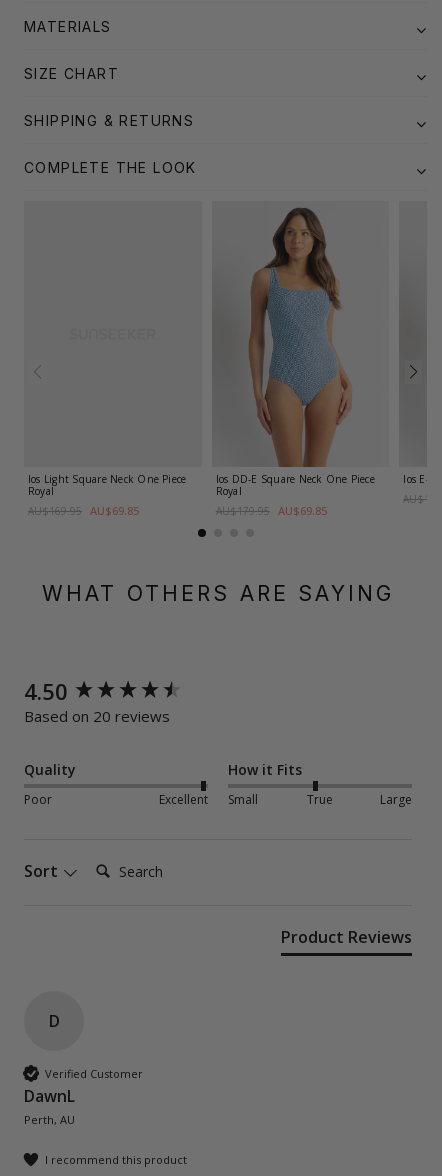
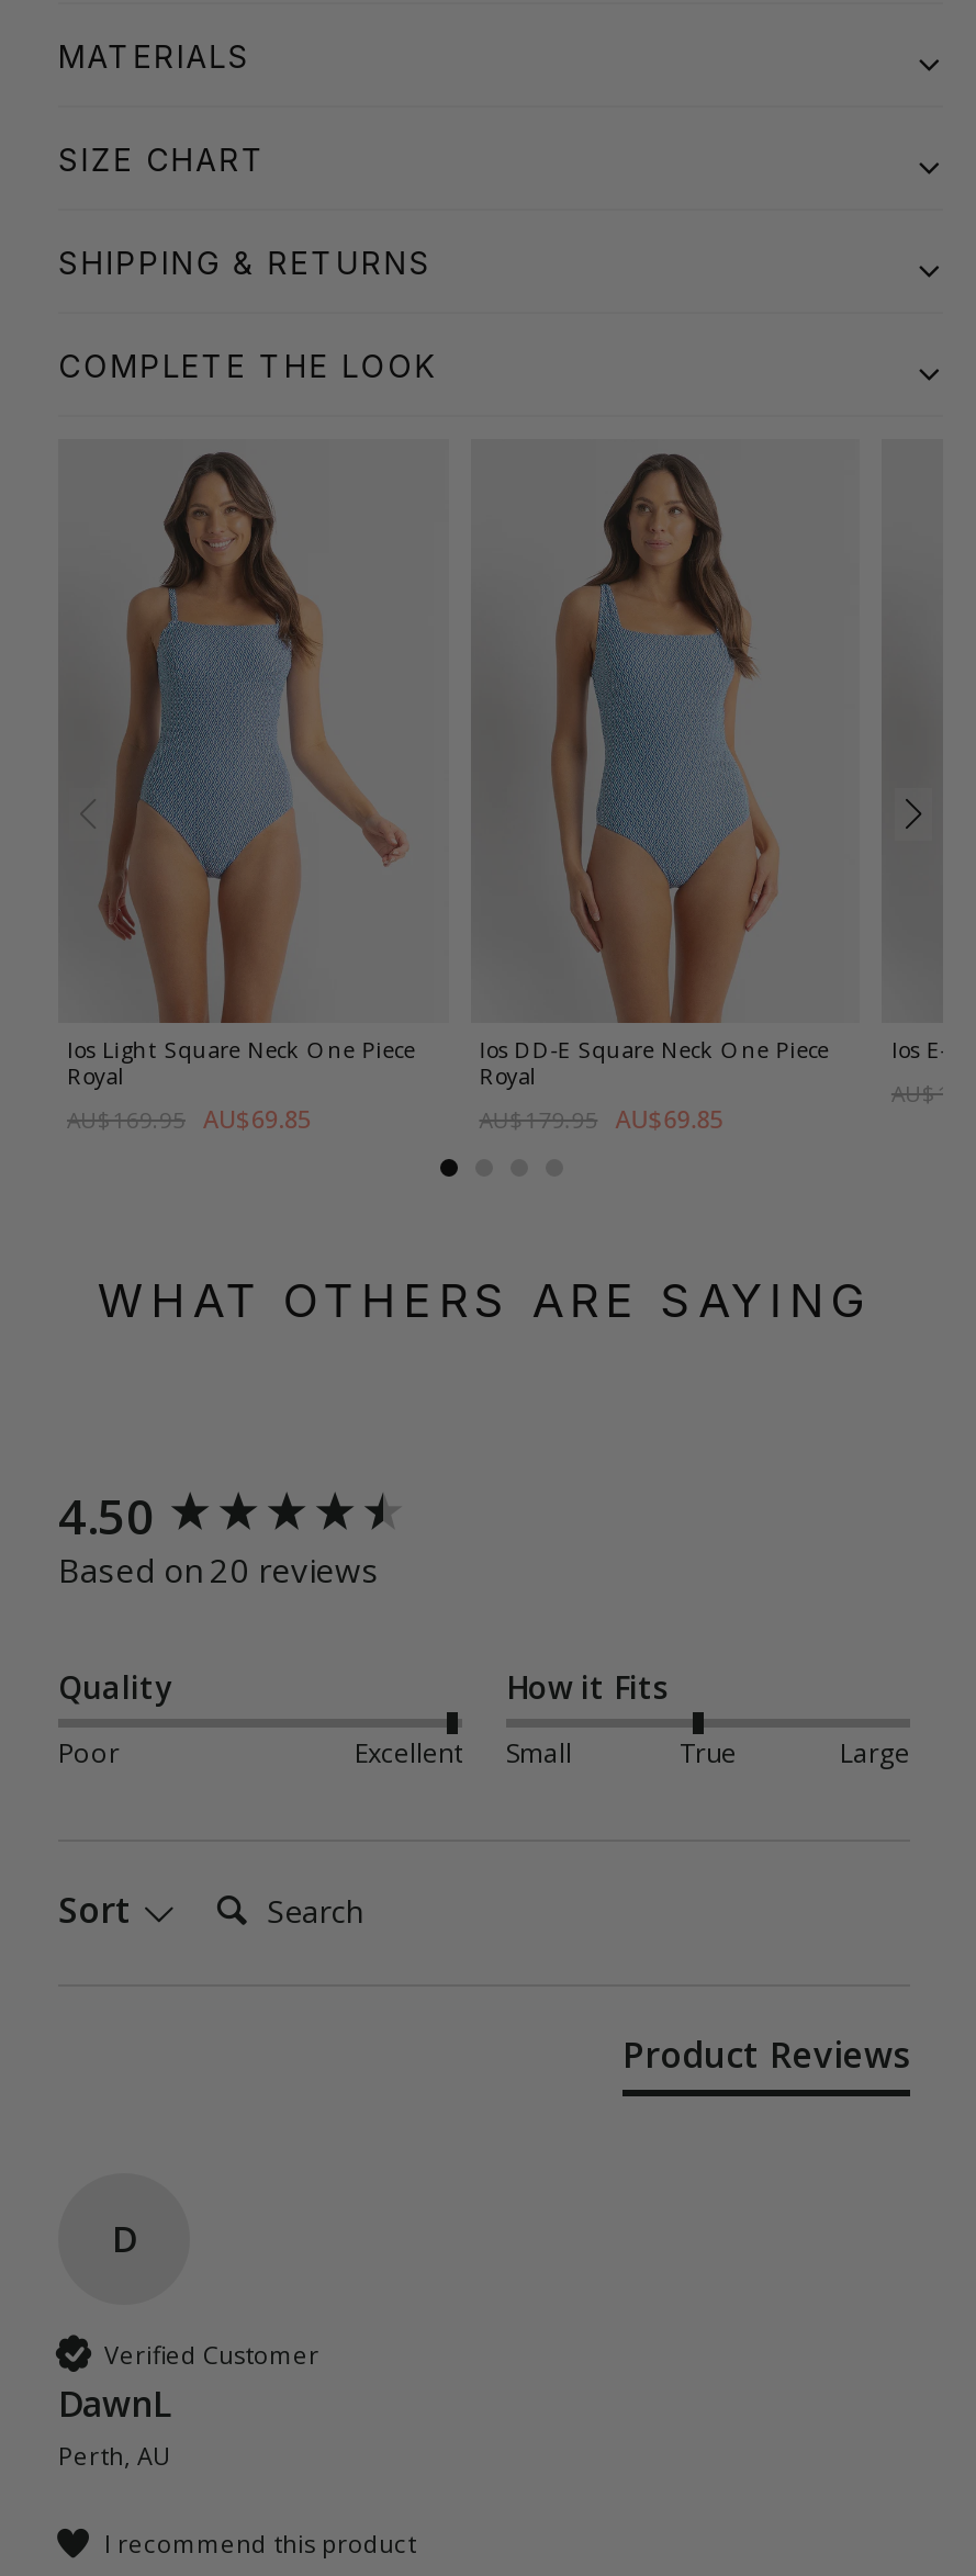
+ [image]
